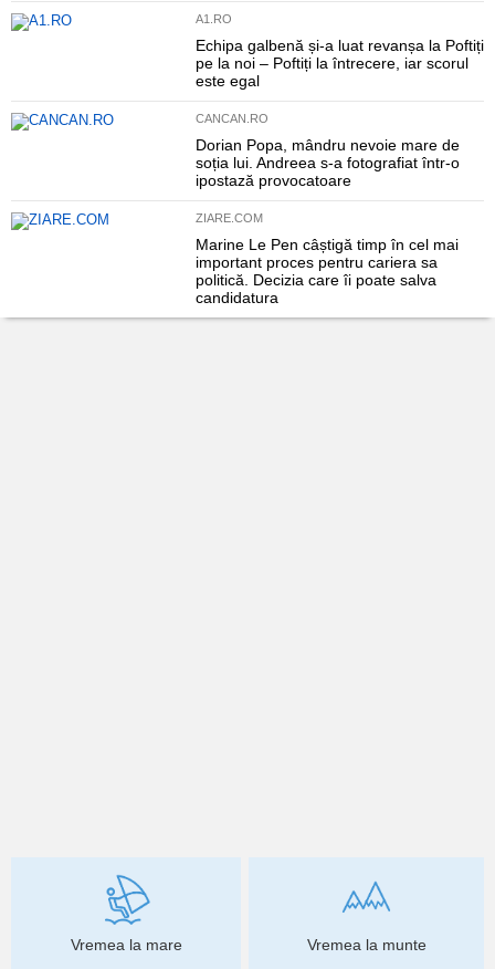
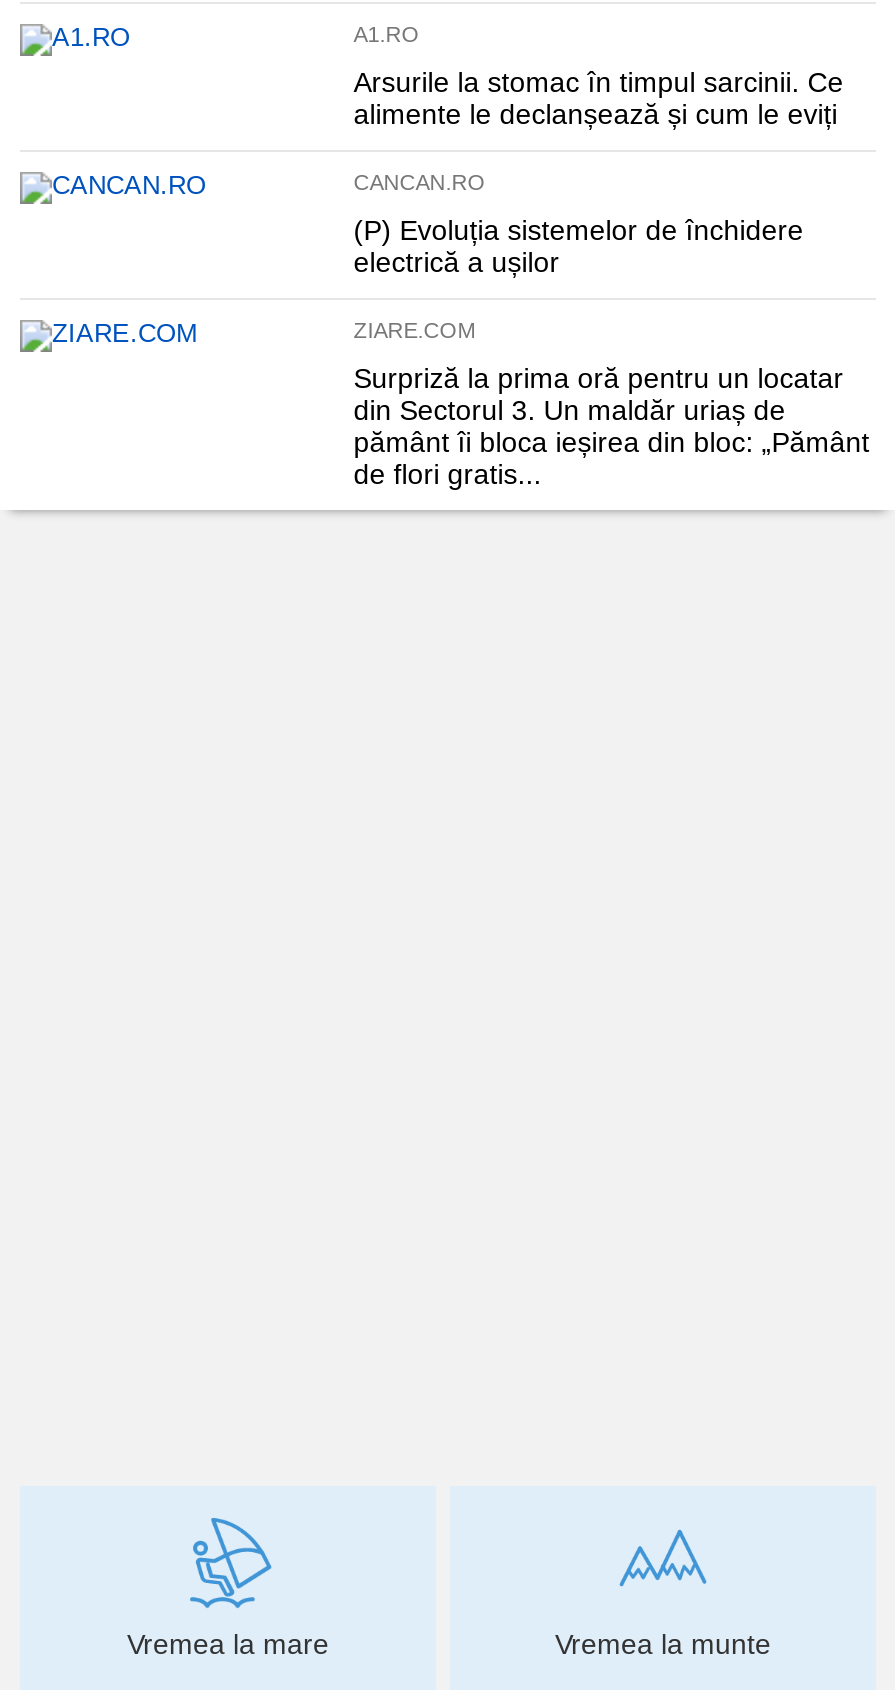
- Echipa galbenă și-a luat revanșa la Poftiți
- pe la noi – Poftiți la întrecere, iar scorul
- este egal
+ Arsurile la stomac în timpul sarcinii. Ce
+ alimente le declanșează și cum le eviți

- Dorian Popa, mândru nevoie mare de
- soția lui. Andreea s-a fotografiat într-o
- ipostază provocatoare
+ (P) Evoluția sistemelor de închidere
+ electrică a ușilor

- Marine Le Pen câștigă timp în cel mai
- important proces pentru cariera sa
- politică. Decizia care îi poate salva
- candidatura
+ Surpriză la prima oră pentru un locatar
+ din Sectorul 3. Un maldăr uriaș de
+ pământ îi bloca ieșirea din bloc: „Pământ
+ de flori gratis...
